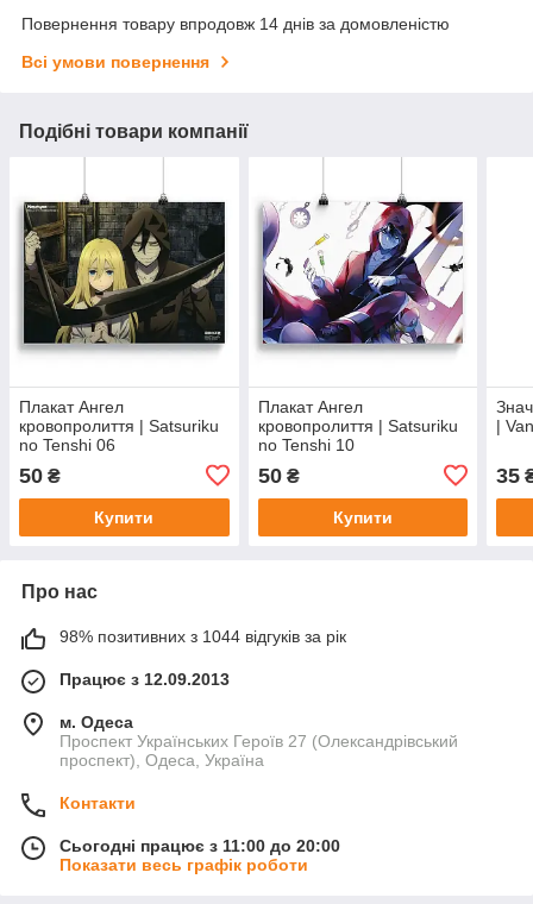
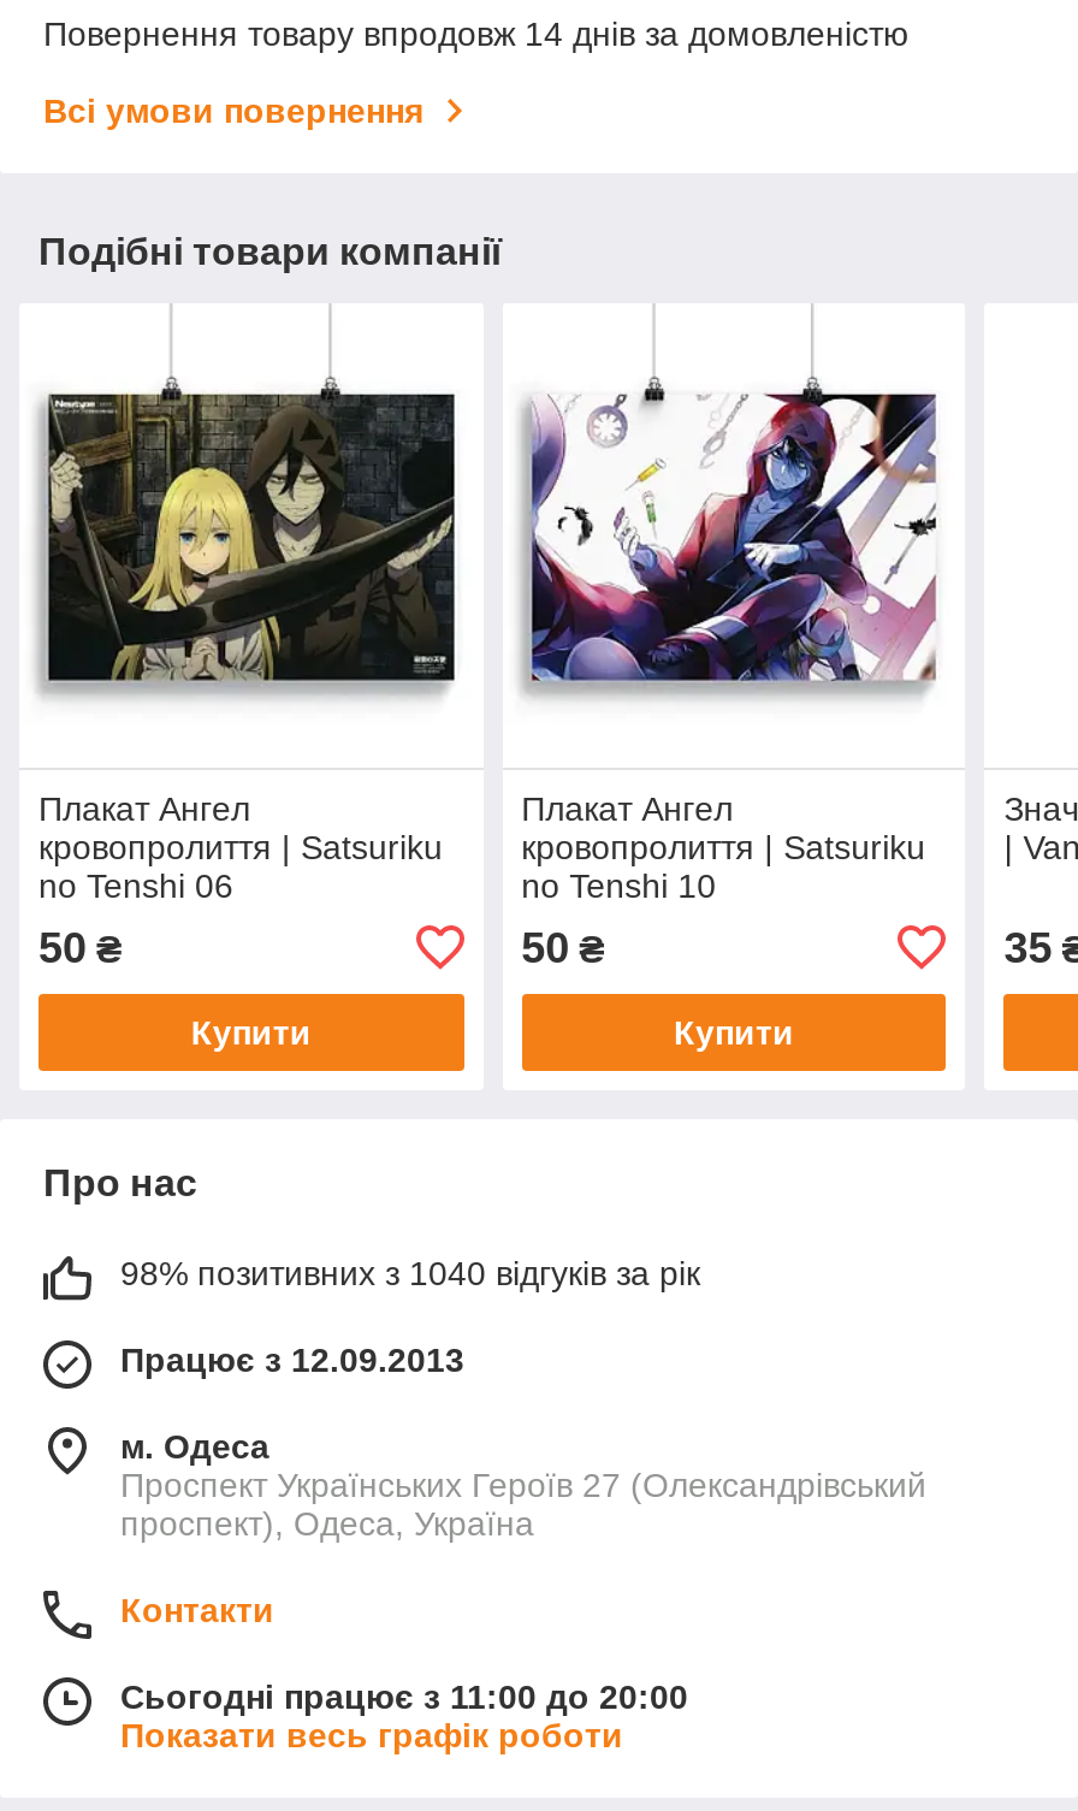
- 98% позитивних з 1044 відгуків за рік
+ 98% позитивних з 1040 відгуків за рік
